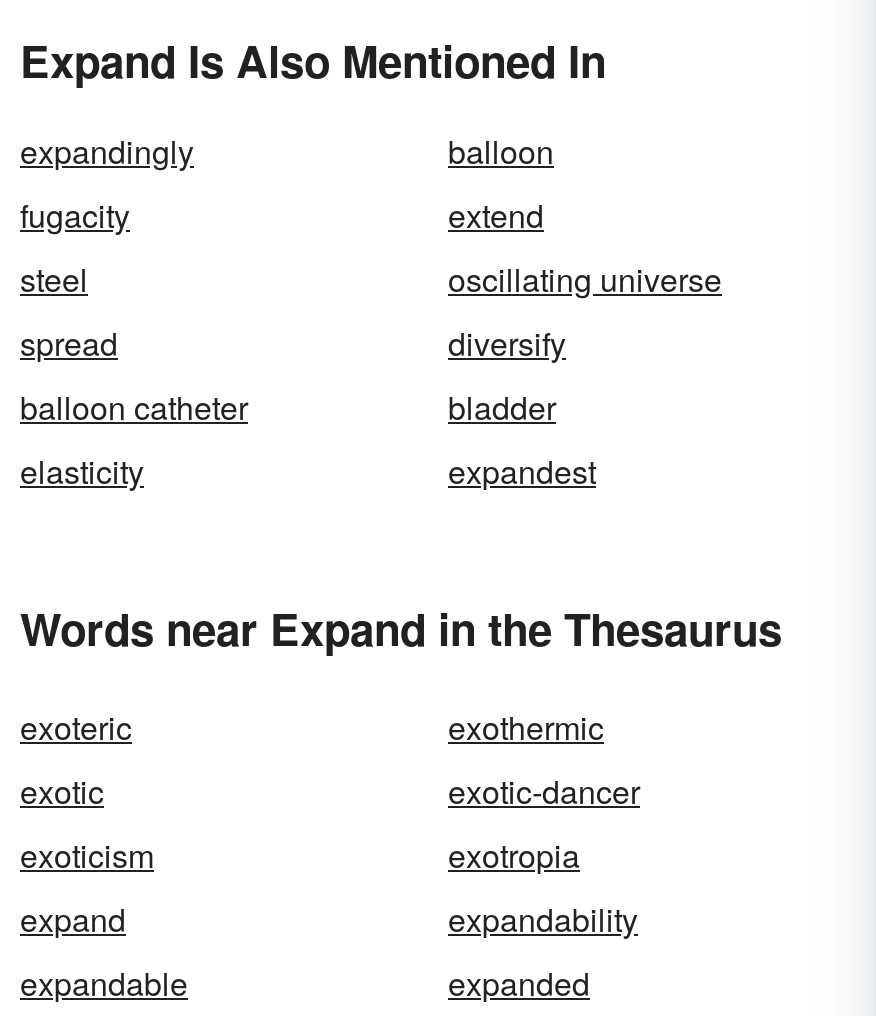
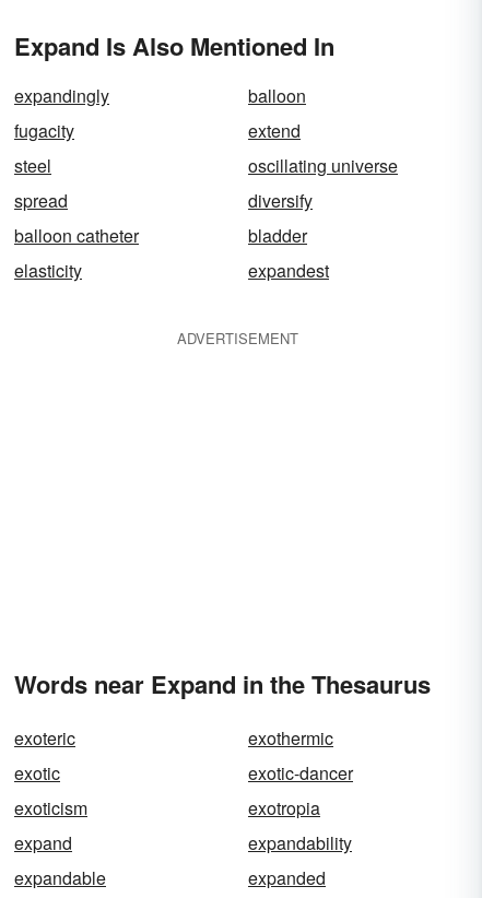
+ ADVERTISEMENT
